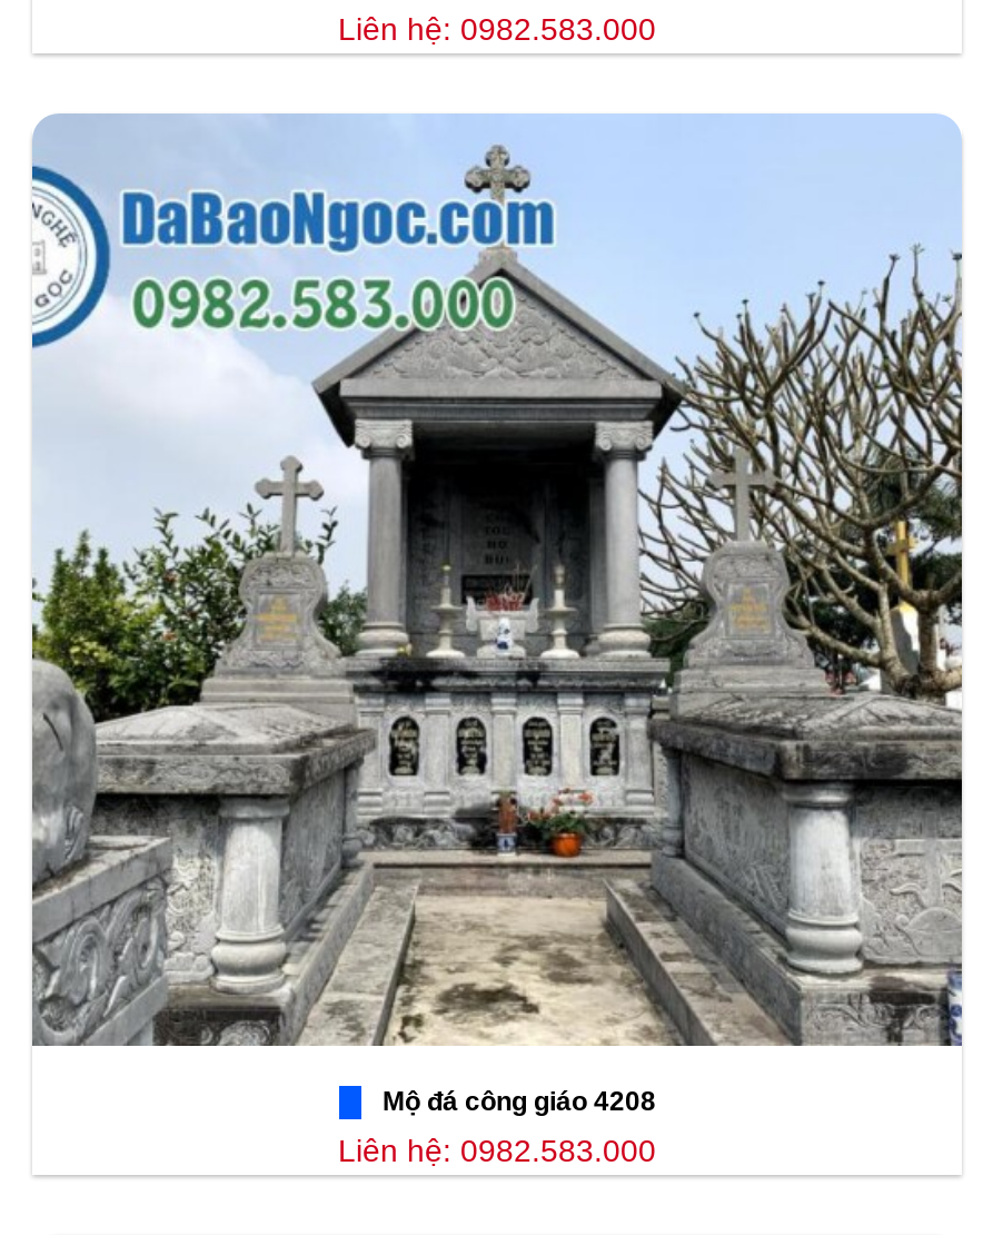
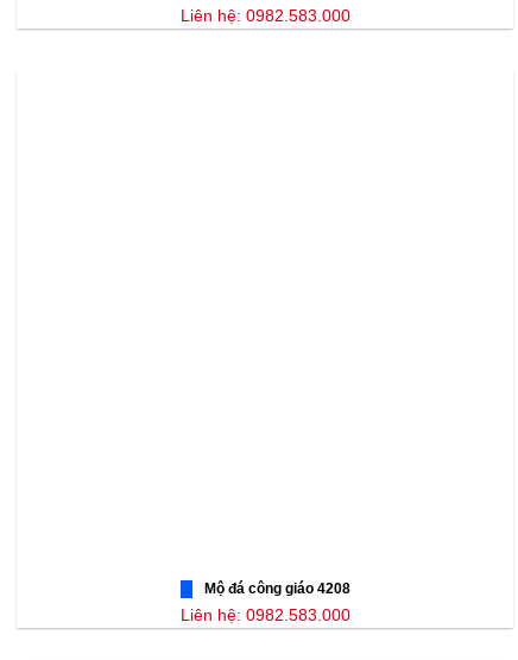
- [image]
